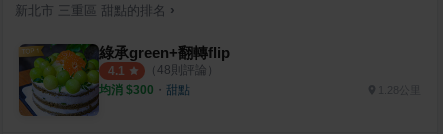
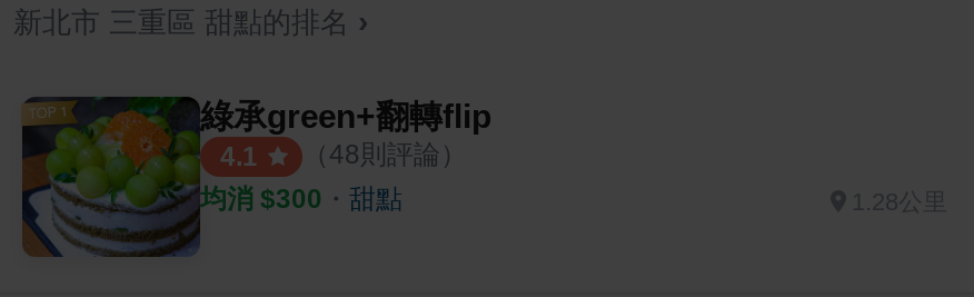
- [image]
+ [image]
